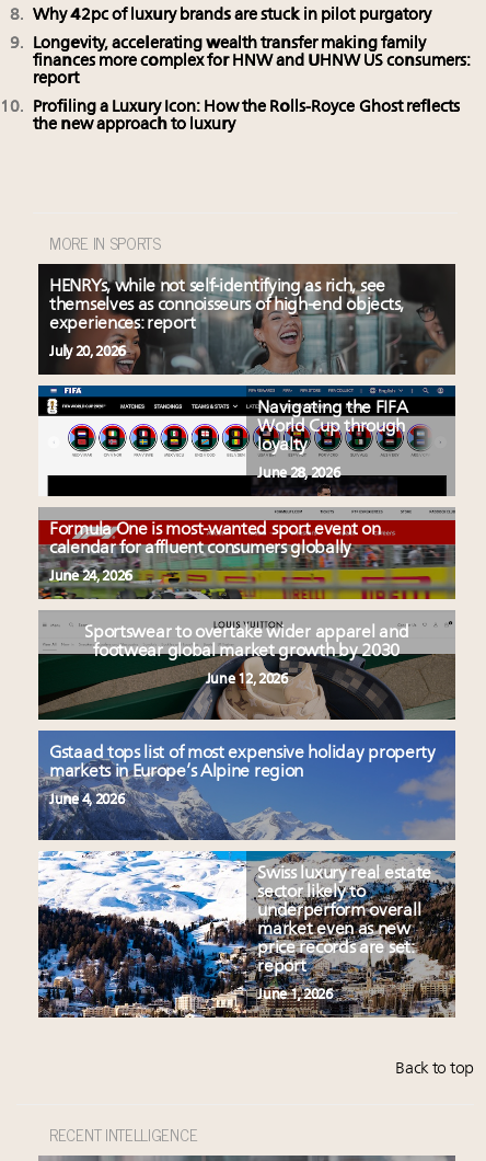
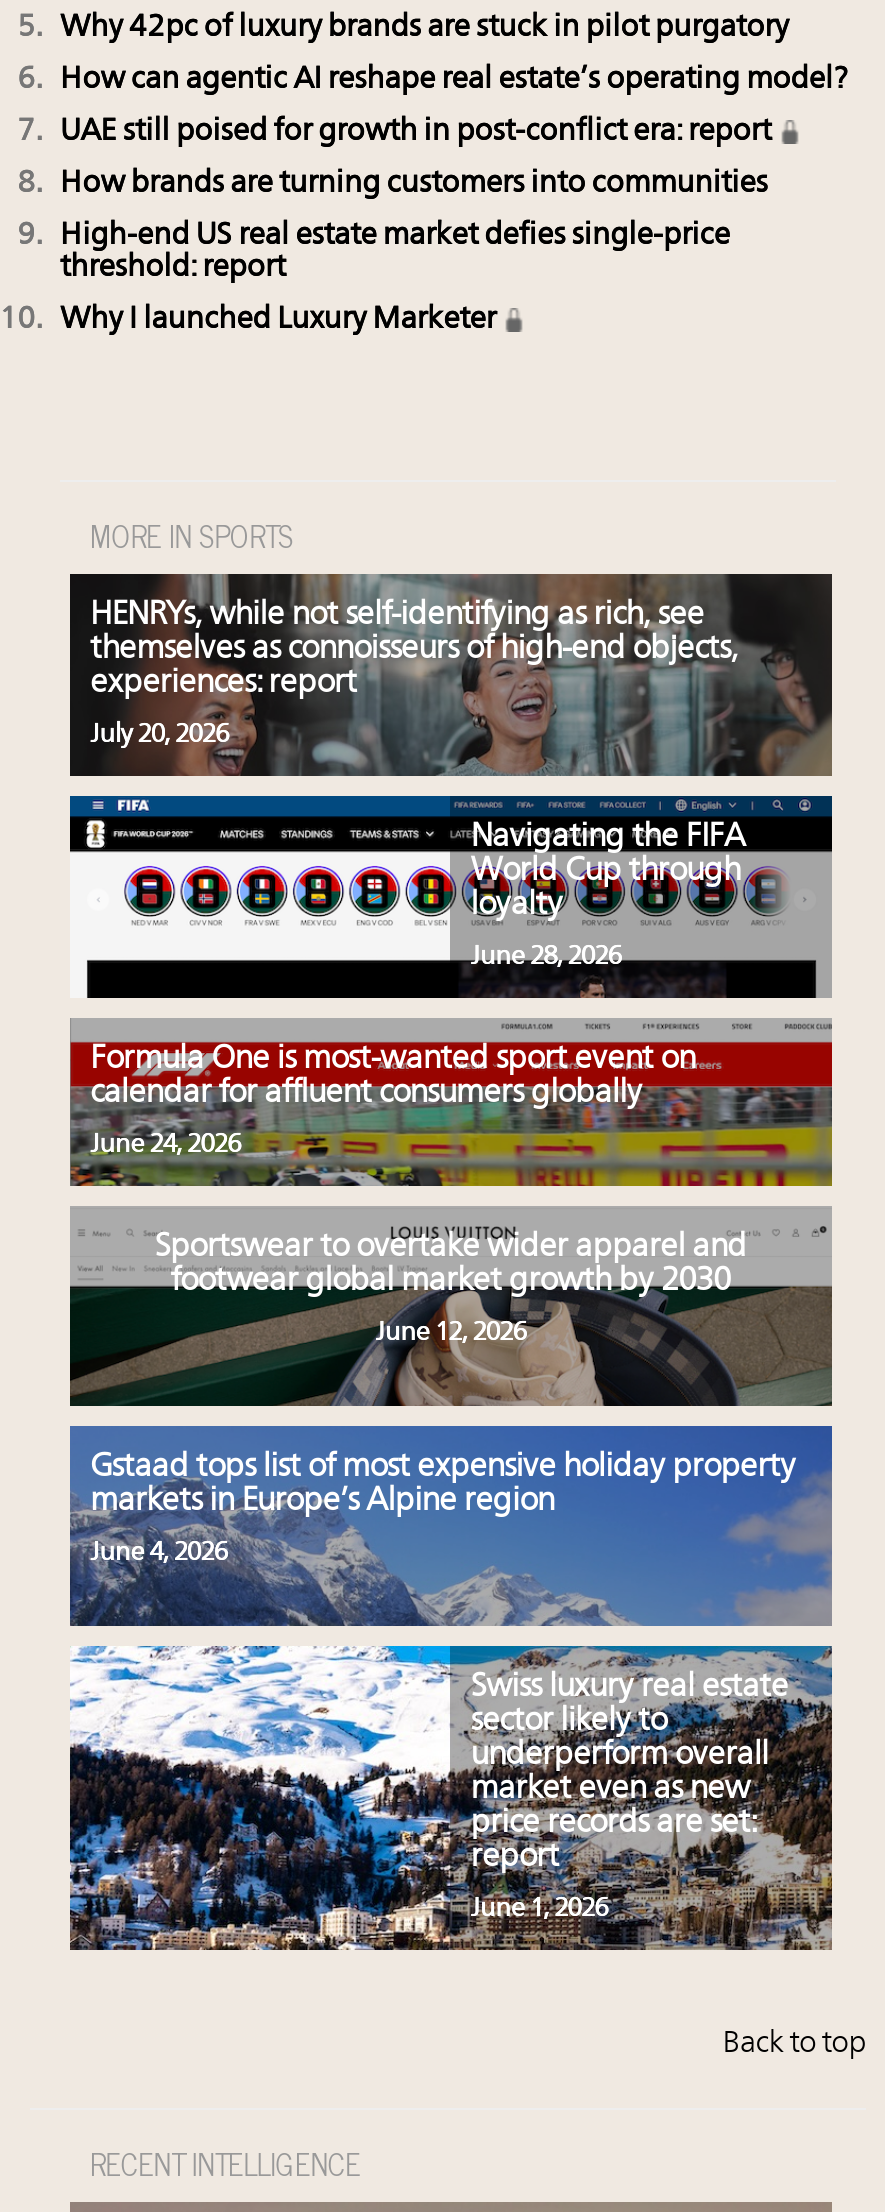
- Longevity, accelerating wealth transfer making family
- finances more complex for HNW and UHNW US consumers:
- report
- Profiling a Luxury Icon: How the Rolls-Royce Ghost reflects
- the new approach to luxury
+ How can agentic AI reshape real estate’s operating model?
+ UAE still poised for growth in post-conflict era: report
+ How brands are turning customers into communities
+ High-end US real estate market defies single-price
+ threshold: report
+ Why I launched Luxury Marketer
